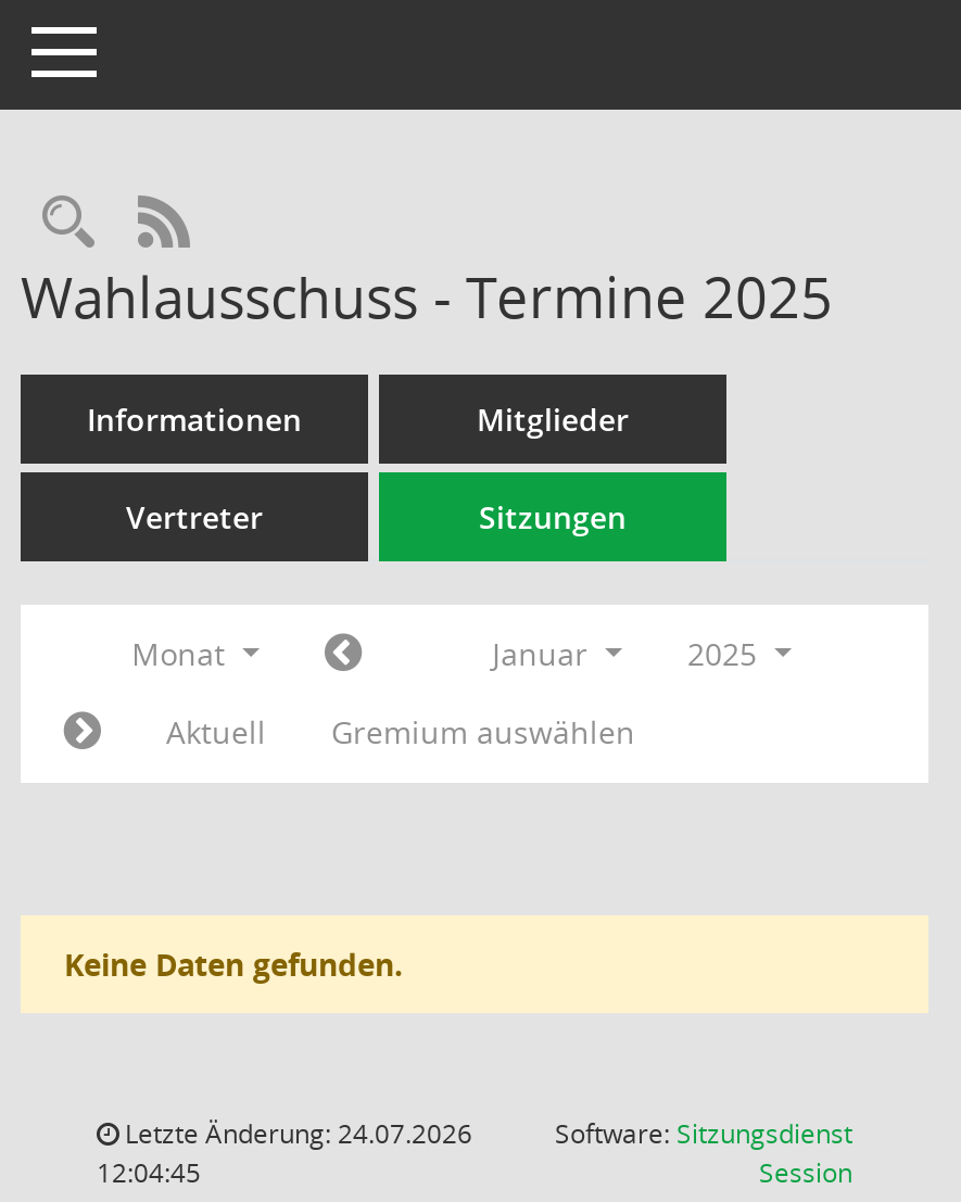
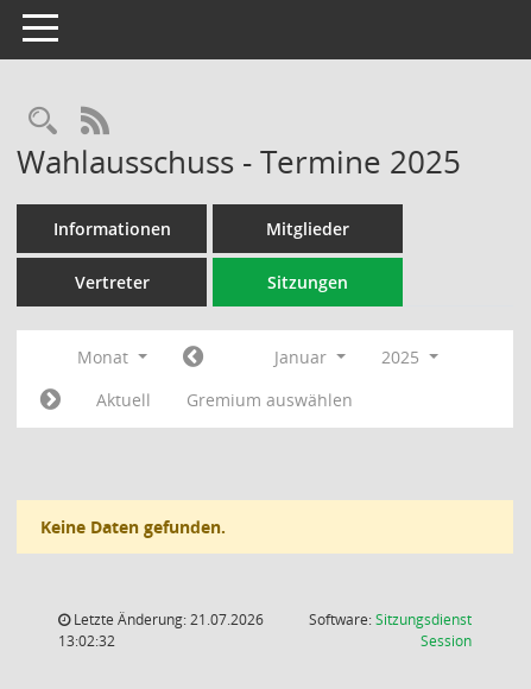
- Letzte Änderung: 24.07.2026
+ Letzte Änderung: 21.07.2026

- 12:04:45
+ 13:02:32
